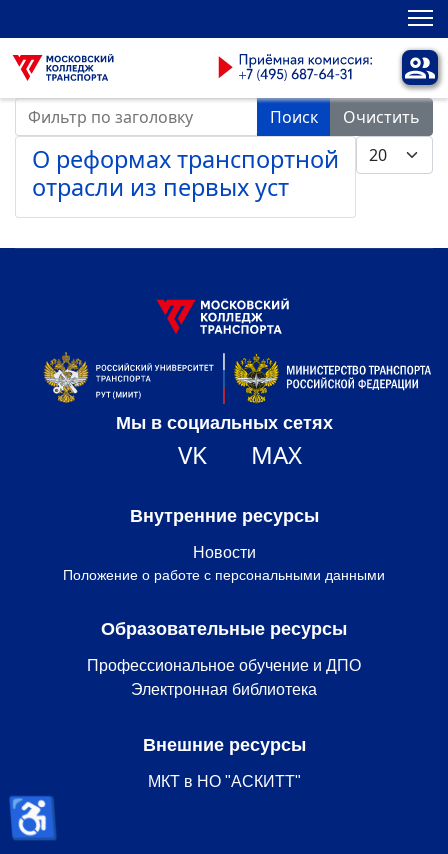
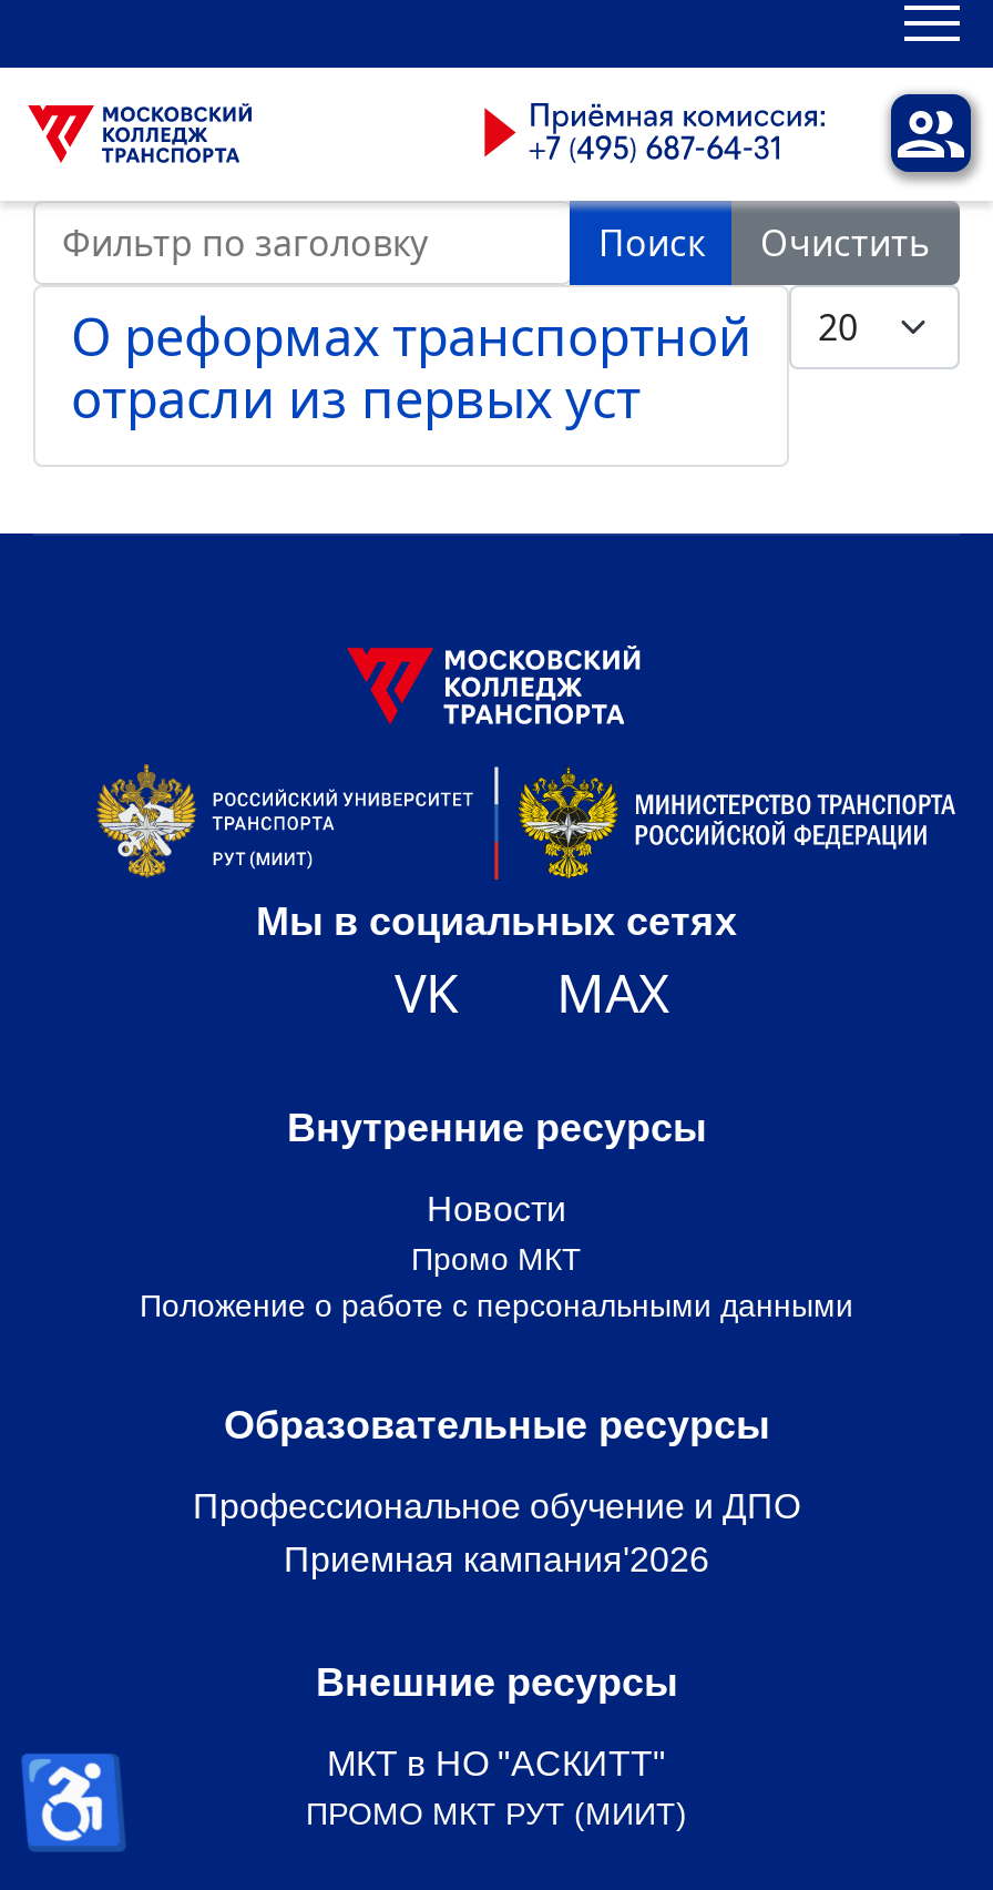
moved down: Положение о работе с персональными данными | Образовательные ресурсы | Профессиональное обучение и ДПО

+ Промо МКТ

- Электронная библиотека
+ Приемная кампания'2026

moved down: Внешние ресурсы | МКТ в НО "АСКИТТ"

+ ПРОМО МКТ РУТ (МИИТ)
